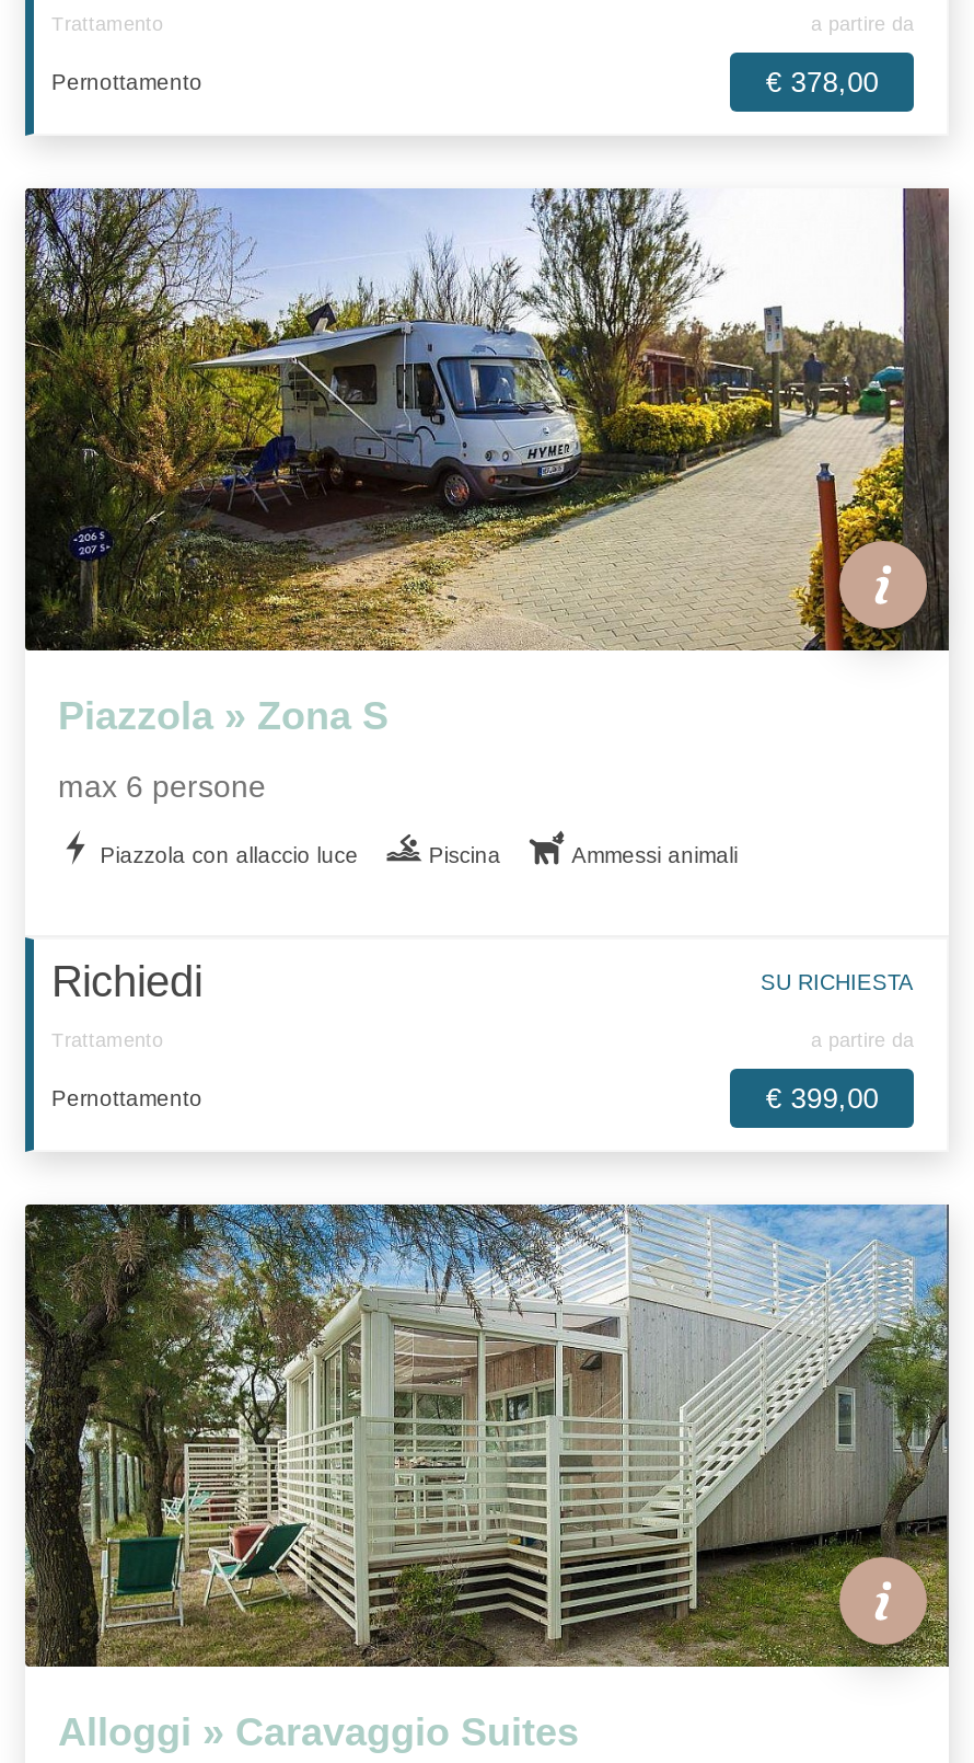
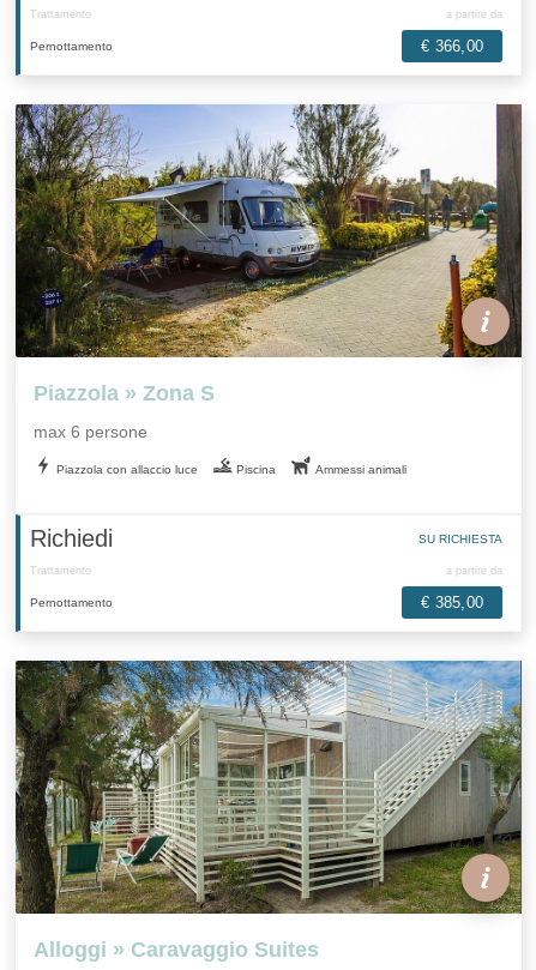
- € 378,00
+ € 366,00

- € 399,00
+ € 385,00
